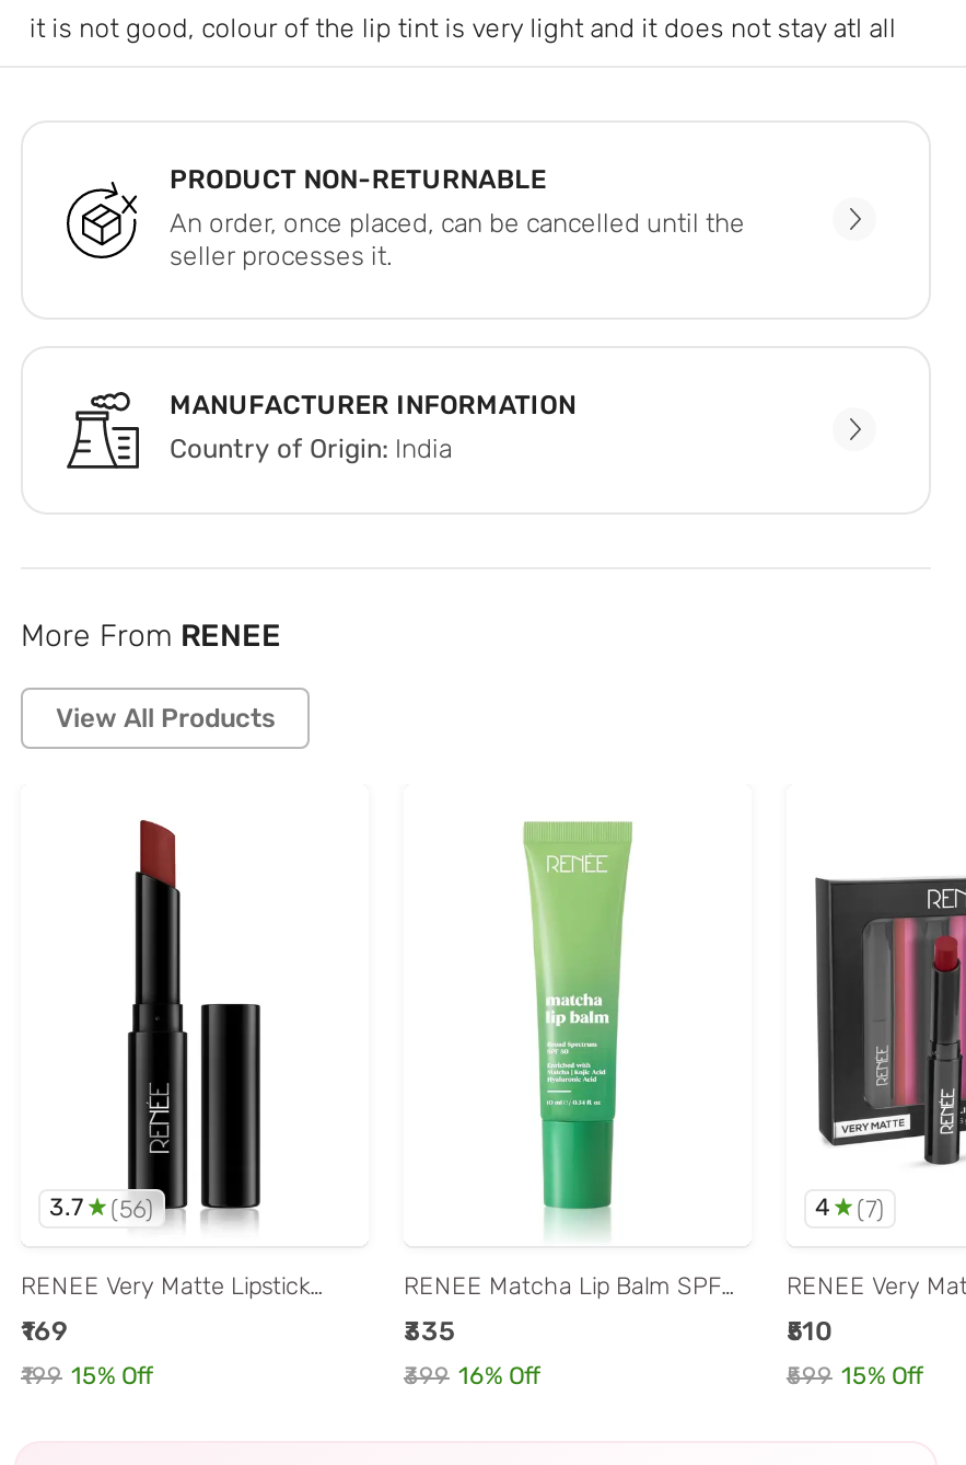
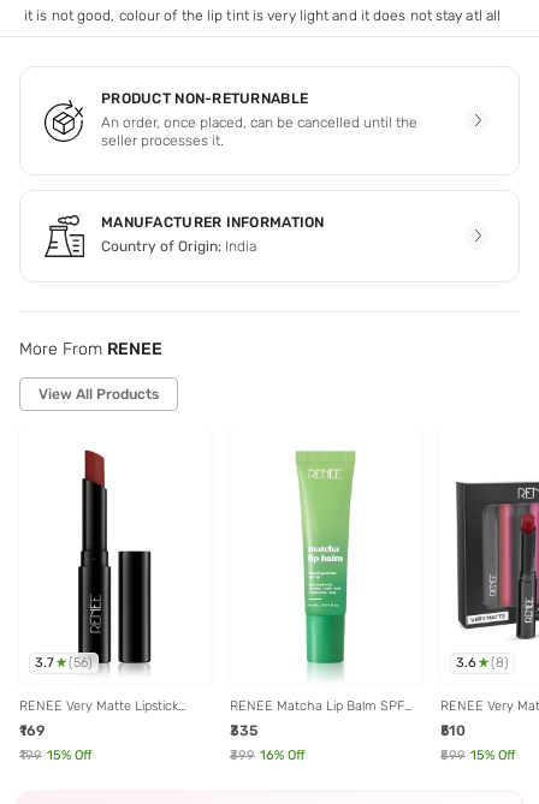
- 4
+ 3.6

- (7)
+ (8)
